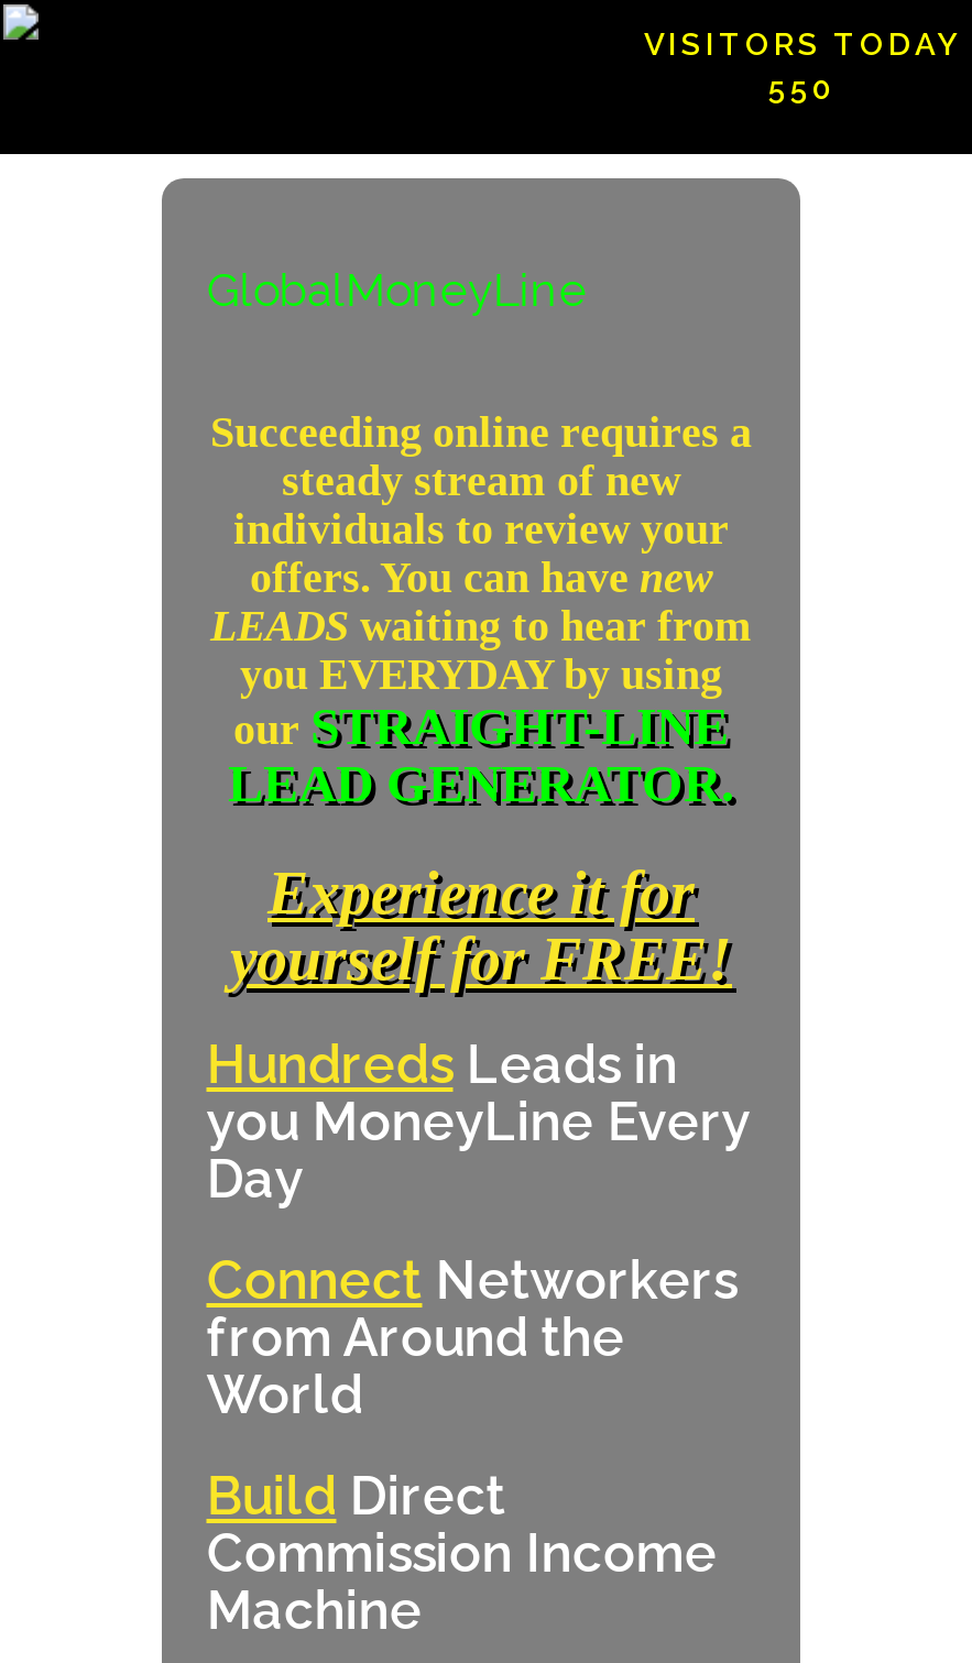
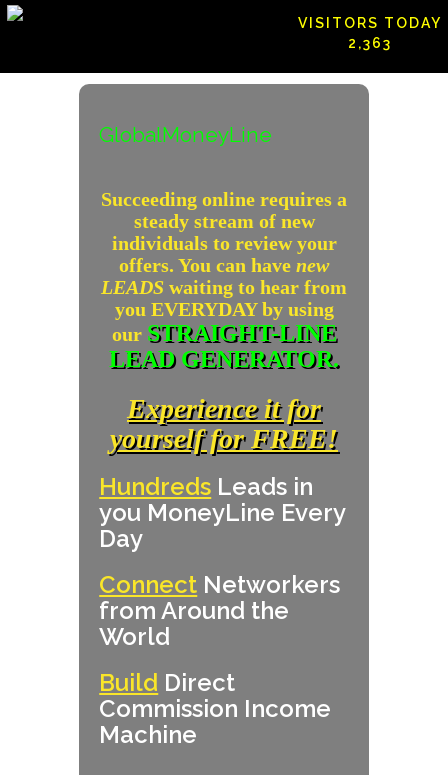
- 550
+ 2,363
